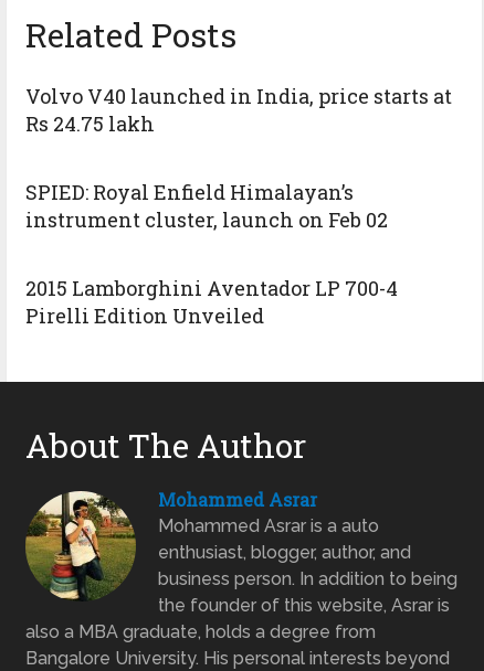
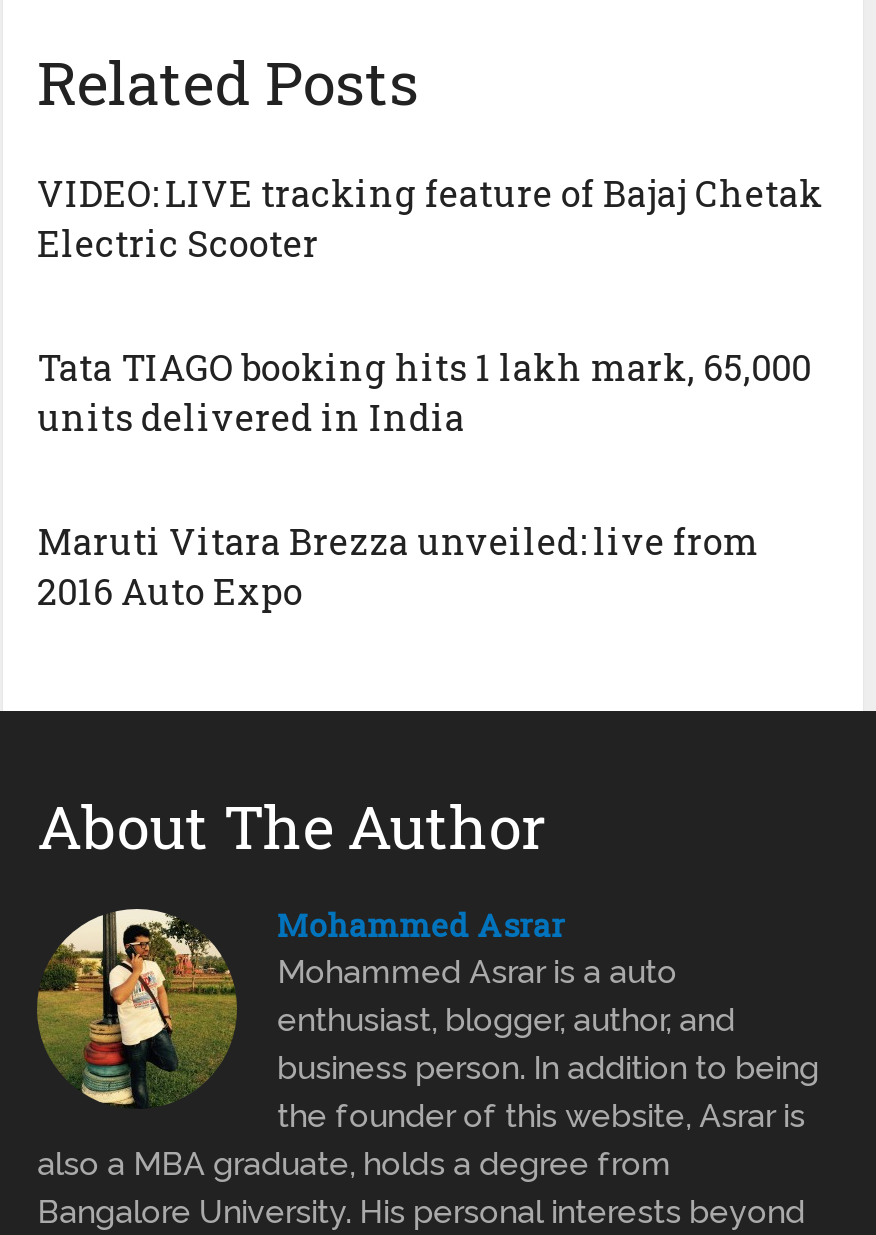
- Volvo V40 launched in India, price starts at
- Rs 24.75 lakh
+ VIDEO: LIVE tracking feature of Bajaj Chetak
+ Electric Scooter

- SPIED: Royal Enfield Himalayan’s
- instrument cluster, launch on Feb 02
+ Tata TIAGO booking hits 1 lakh mark, 65,000
+ units delivered in India

- 2015 Lamborghini Aventador LP 700-4
- Pirelli Edition Unveiled
+ Maruti Vitara Brezza unveiled: live from
+ 2016 Auto Expo
